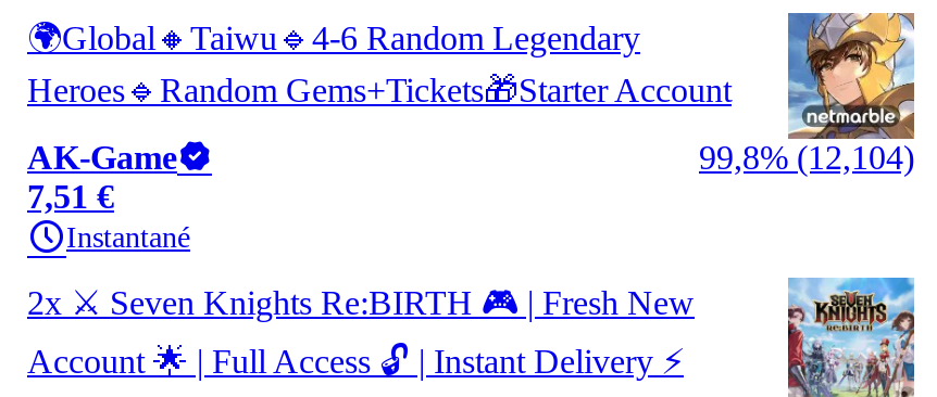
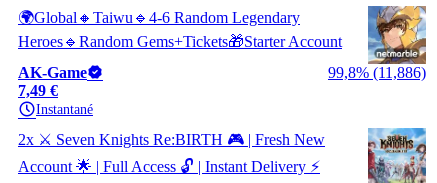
- 99,8% (12,104)
+ 99,8% (11,886)

- 7,51 €
+ 7,49 €
